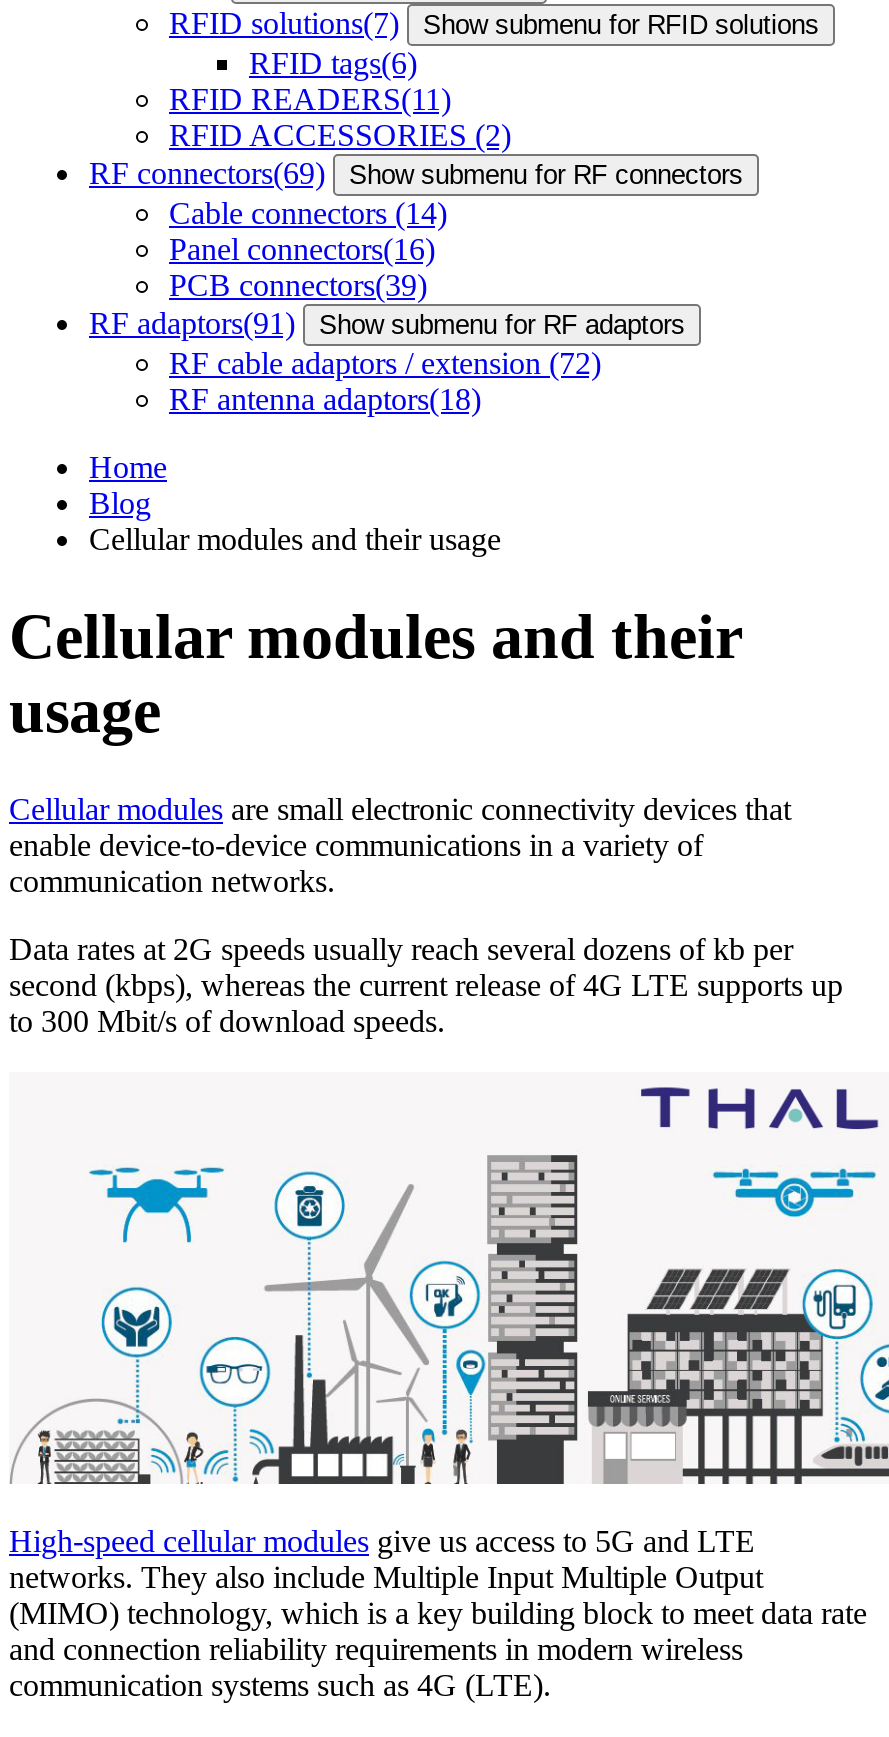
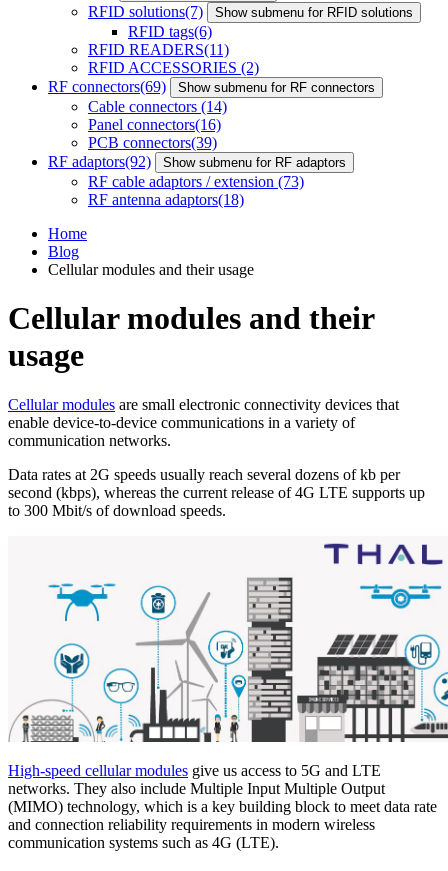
- RF adaptors(91) Show submenu for RF adaptors
+ RF adaptors(92) Show submenu for RF adaptors

- RF cable adaptors / extension(72)
+ RF cable adaptors / extension(73)
